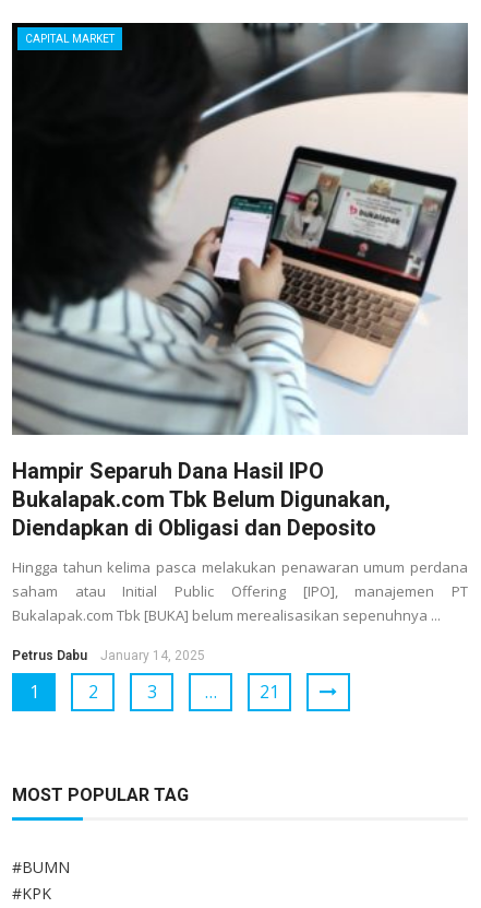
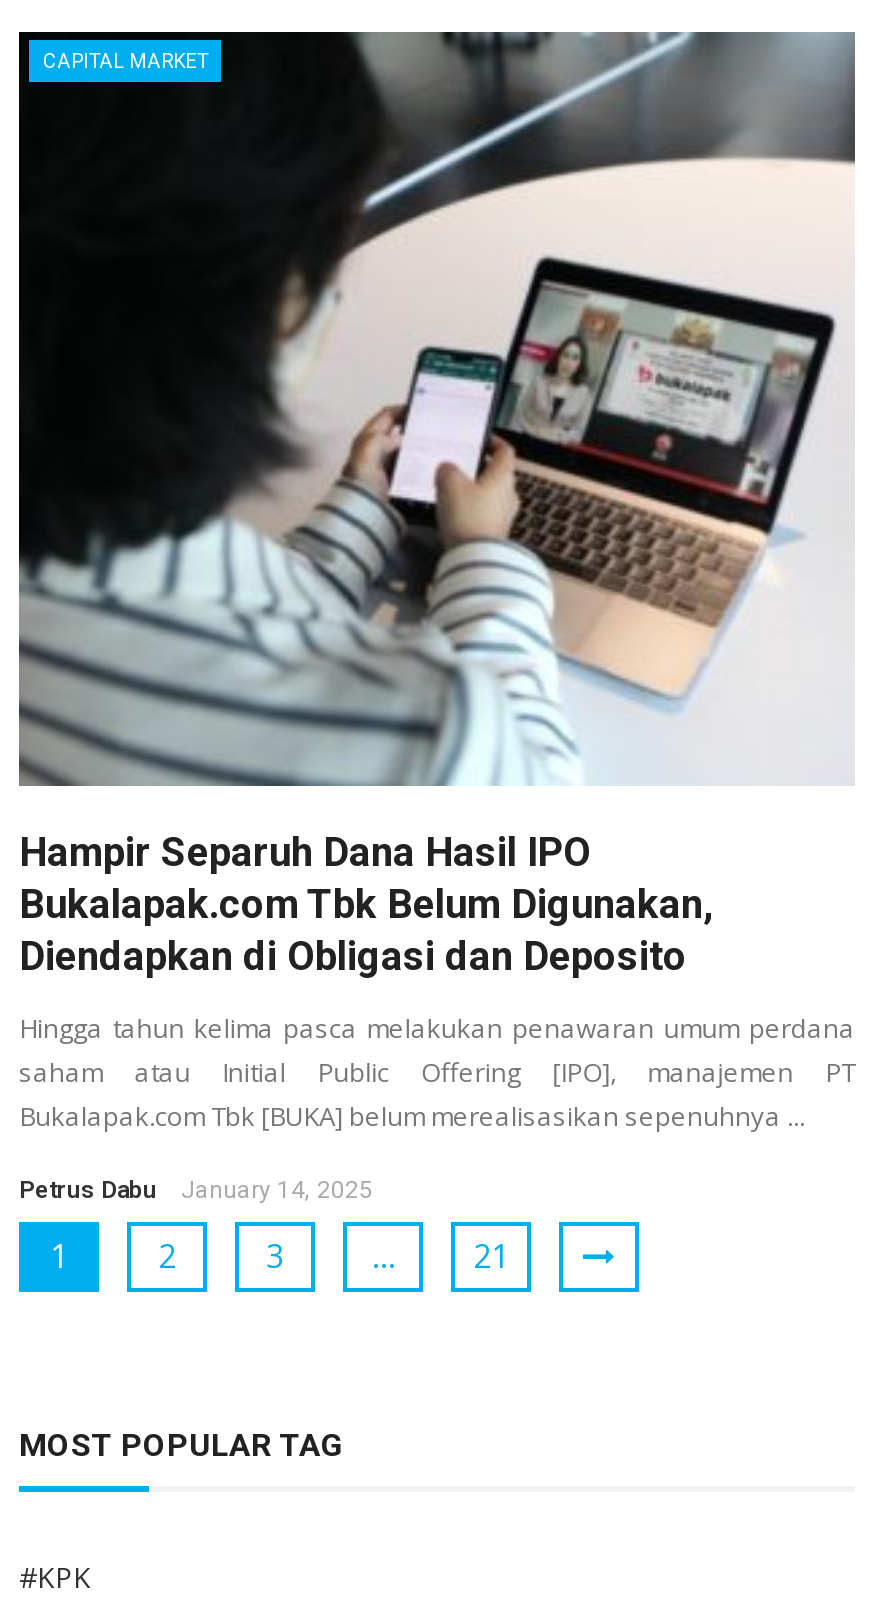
- #BUMN
